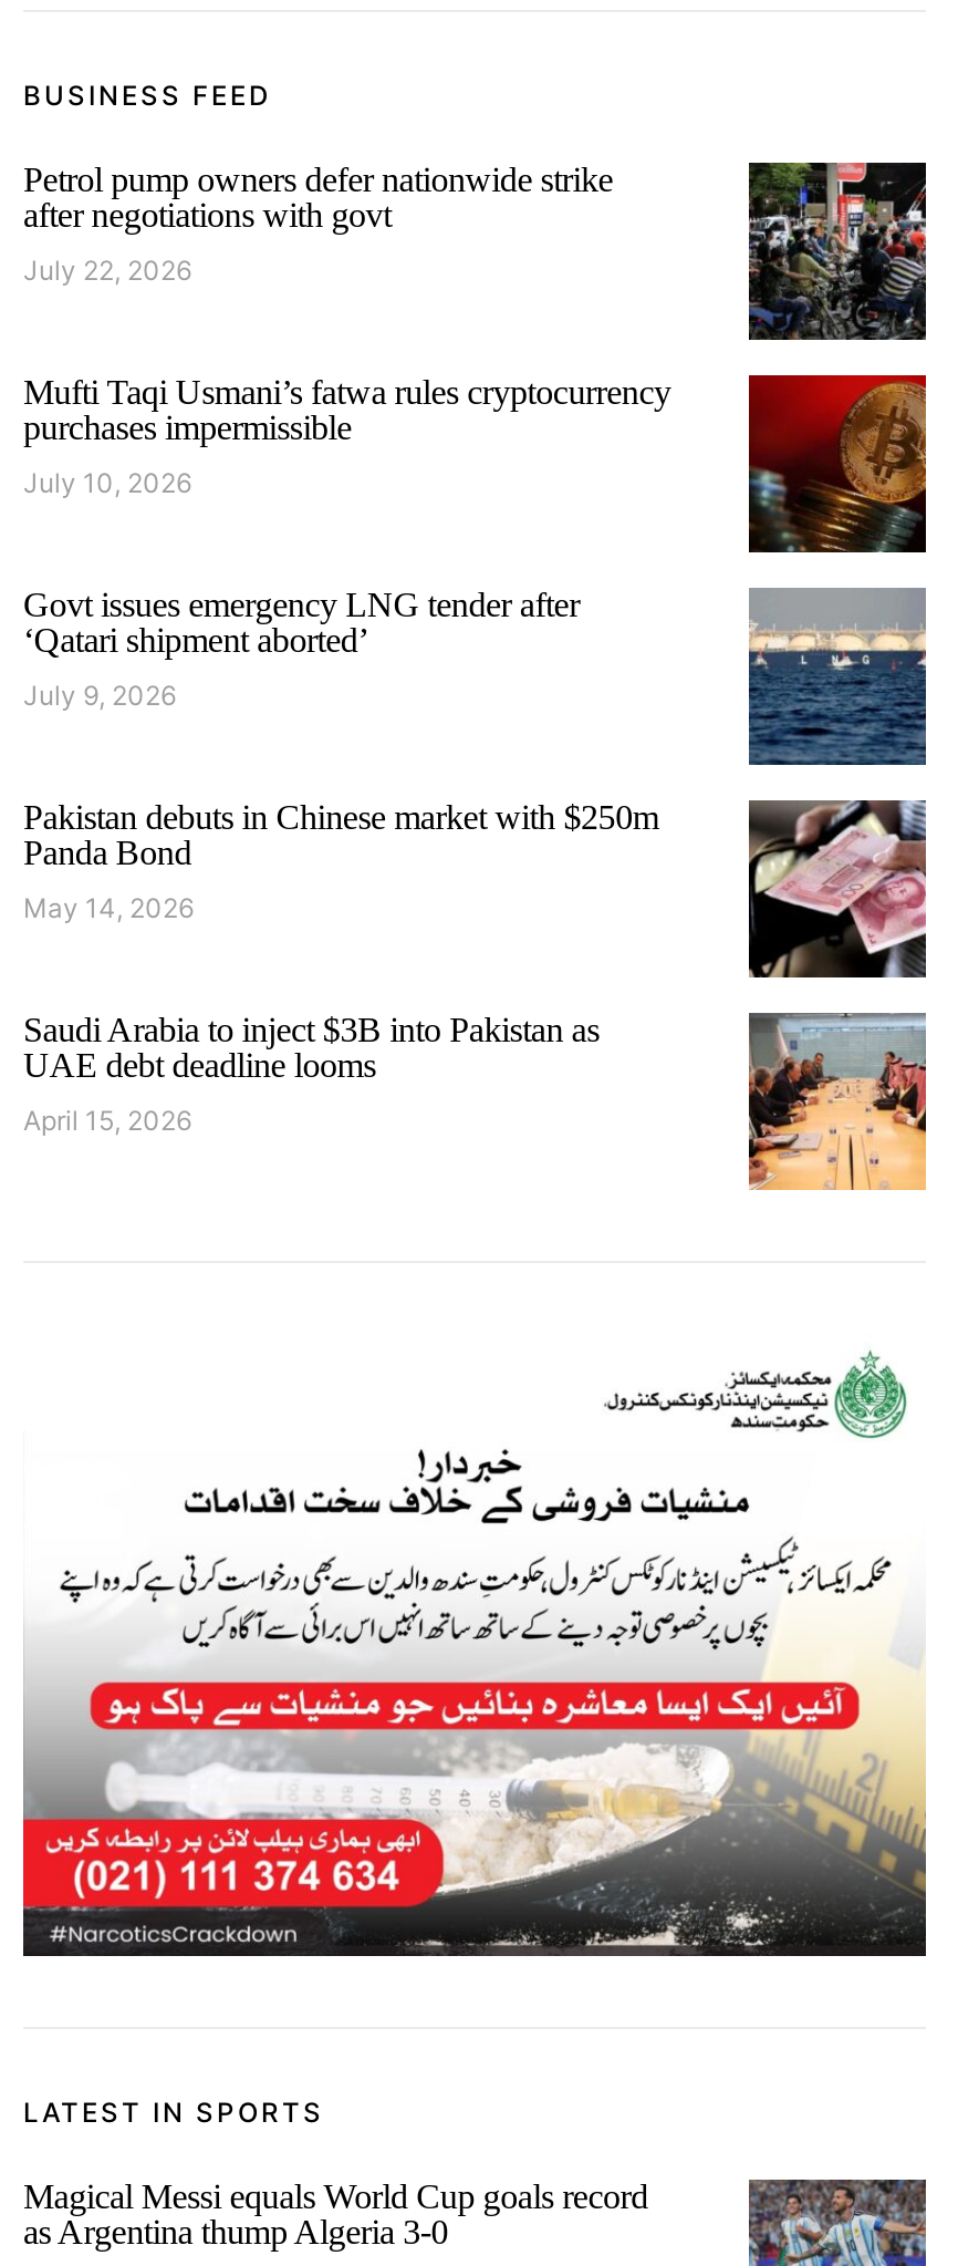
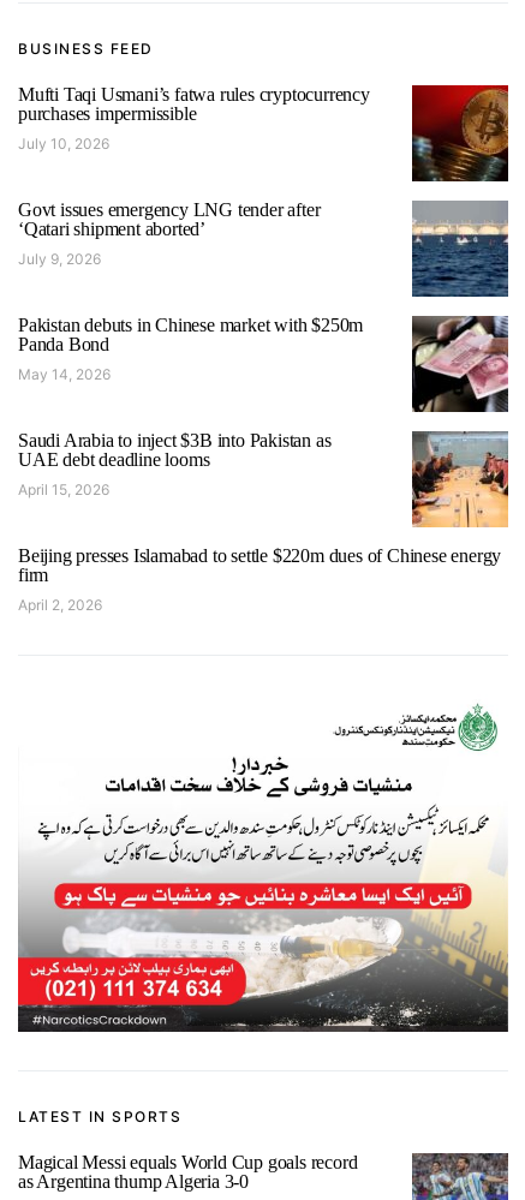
- Petrol pump owners defer nationwide strike
- after negotiations with govt
- July 22, 2026

- [image]

moved up: [image] | Mufti Taqi Usmani’s fatwa rules cryptocurrency | purchases impermissible | ... | UAE debt deadline looms | April 15, 2026

+ Beijing presses Islamabad to settle $220m dues of Chinese energy
+ firm
+ April 2, 2026
